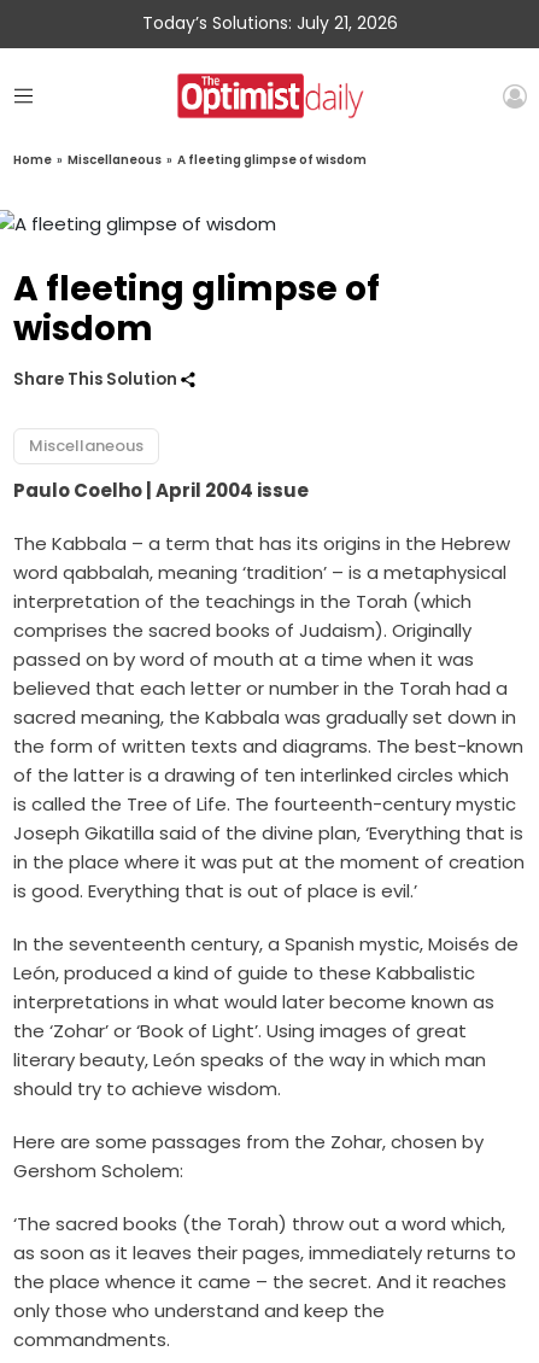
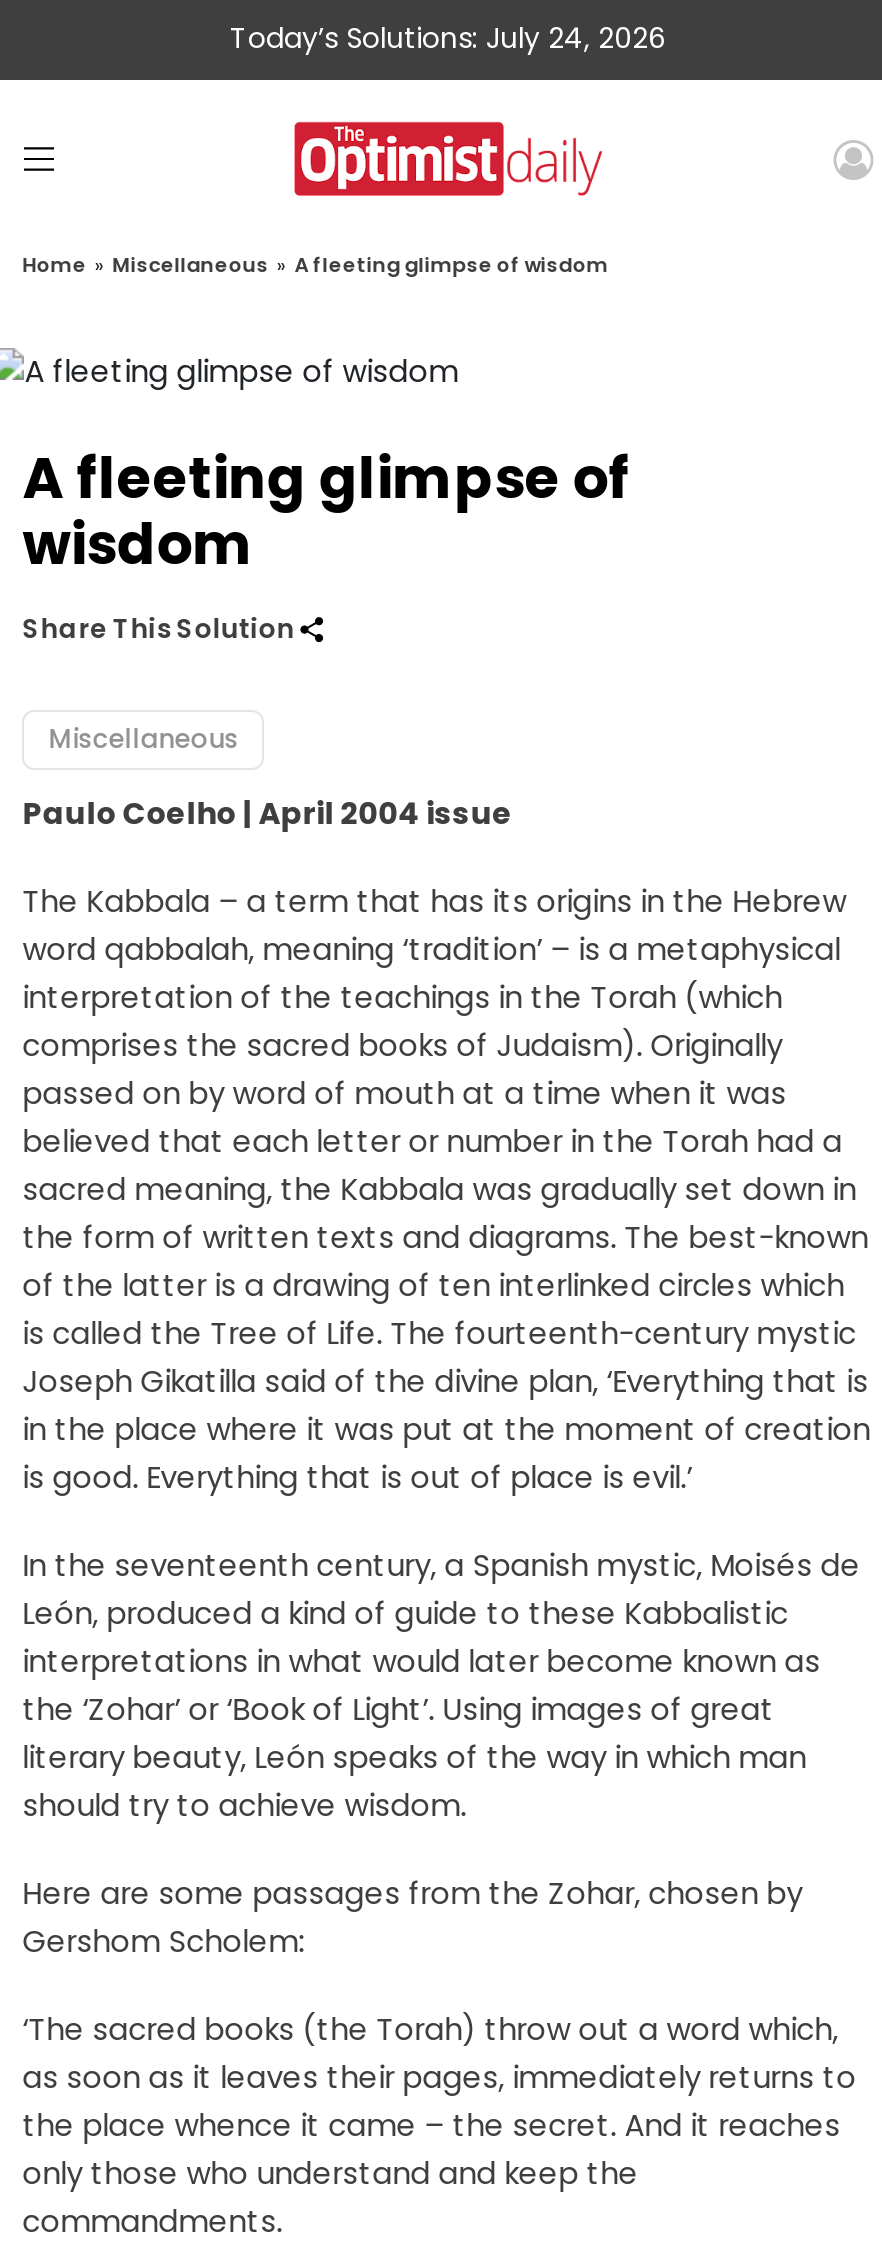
- Today’s Solutions: July 21, 2026
+ Today’s Solutions: July 24, 2026
